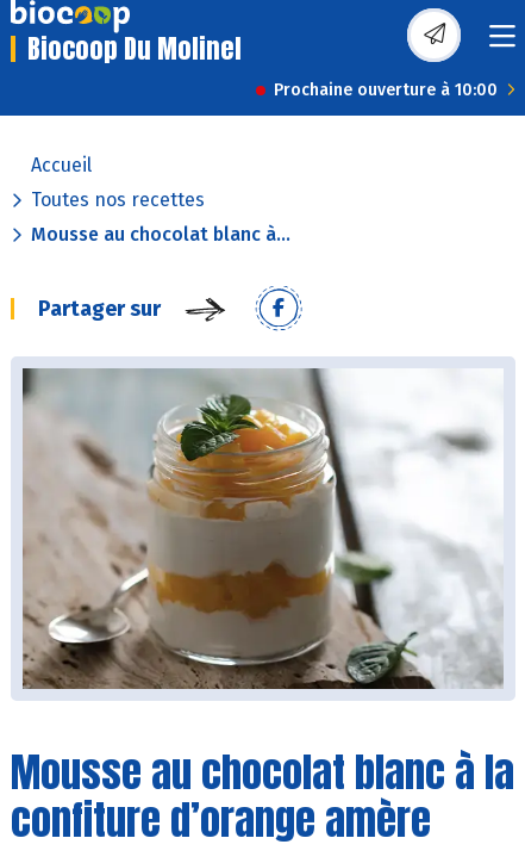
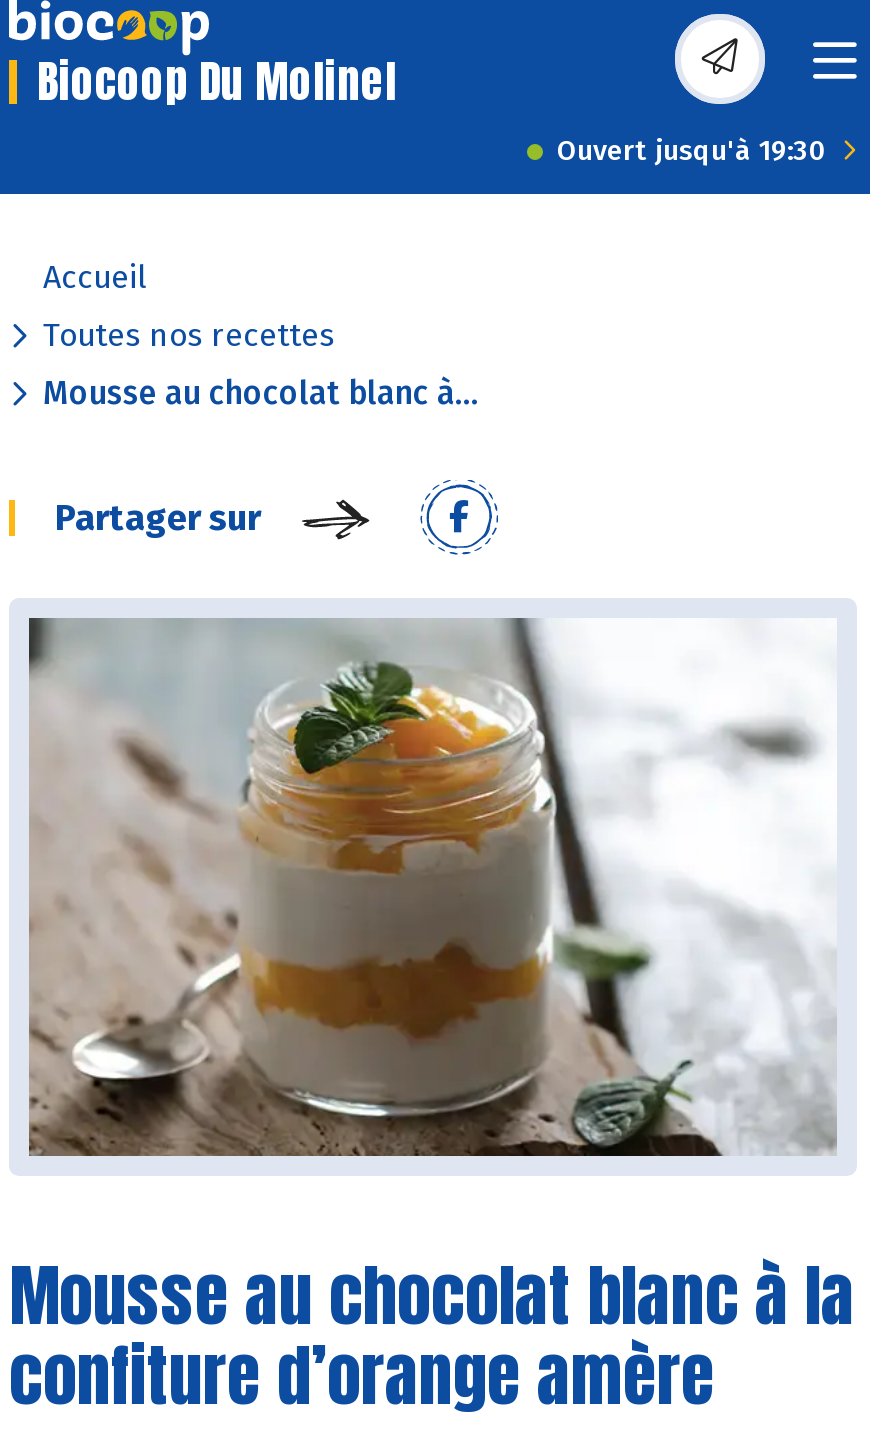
- Prochaine ouverture à 10:00
+ Ouvert jusqu'à 19:30
